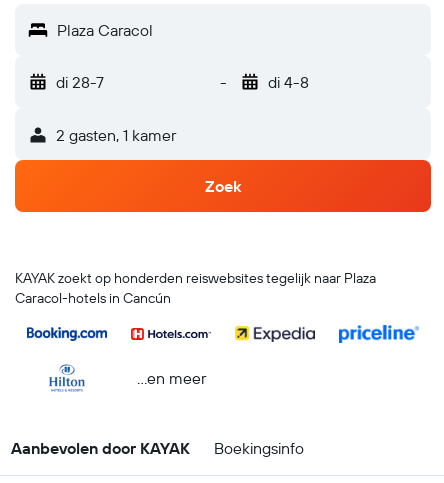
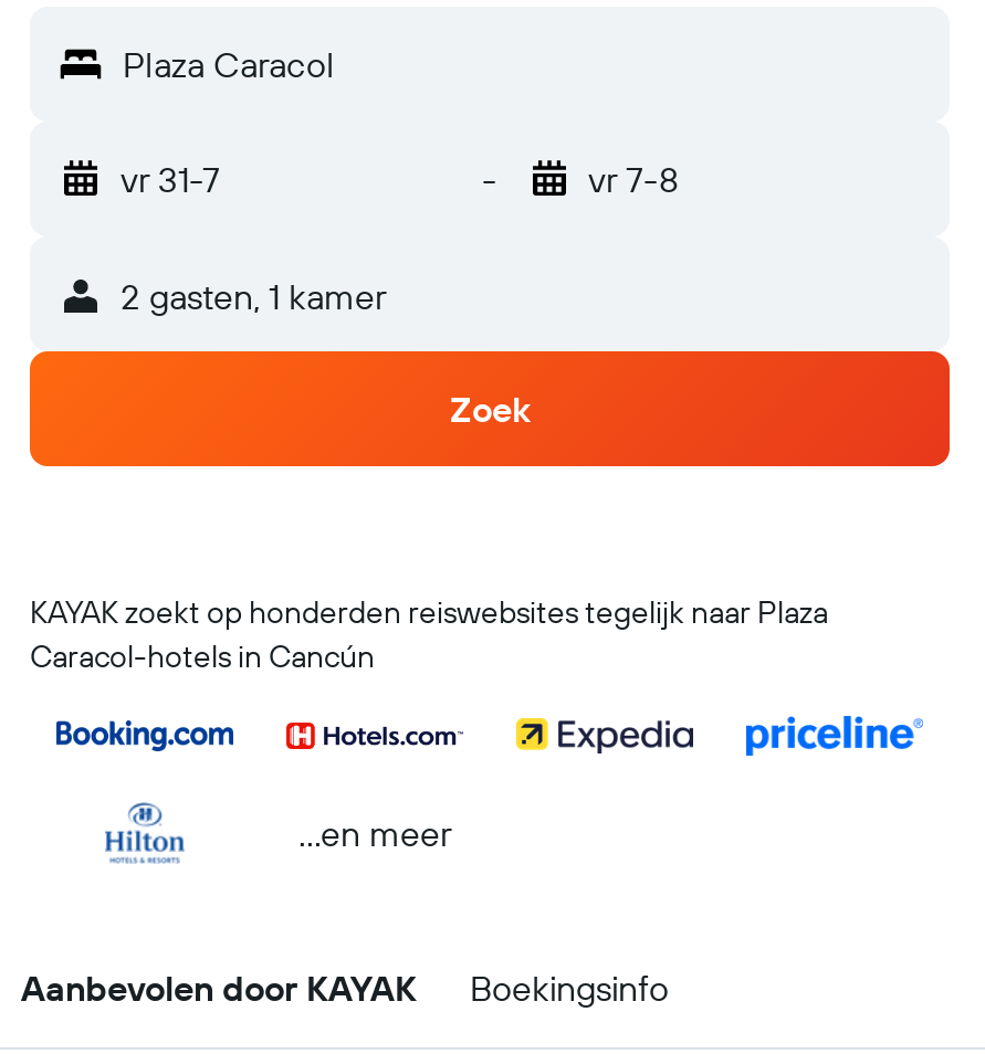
- di 28-7
+ vr 31-7

- di 4-8
+ vr 7-8
